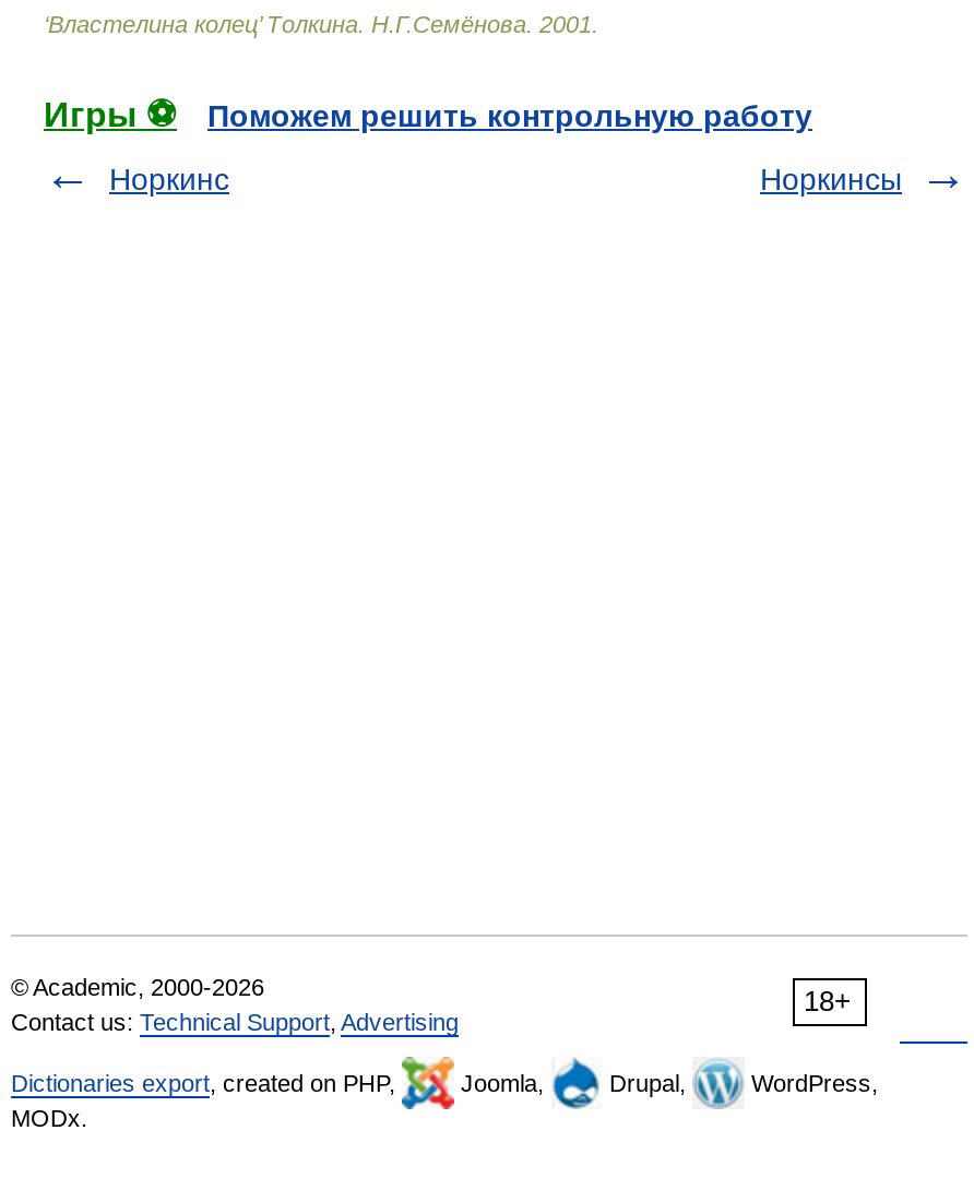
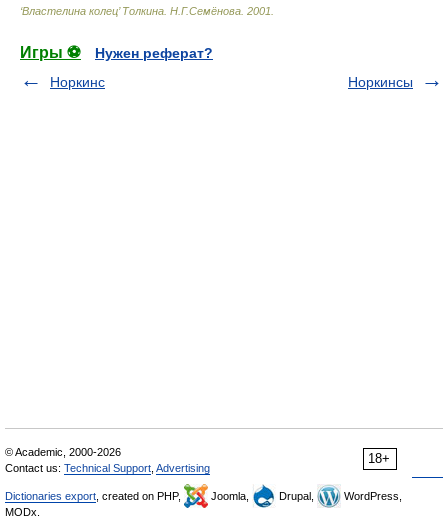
- Поможем решить контрольную работу
+ Нужен реферат?
